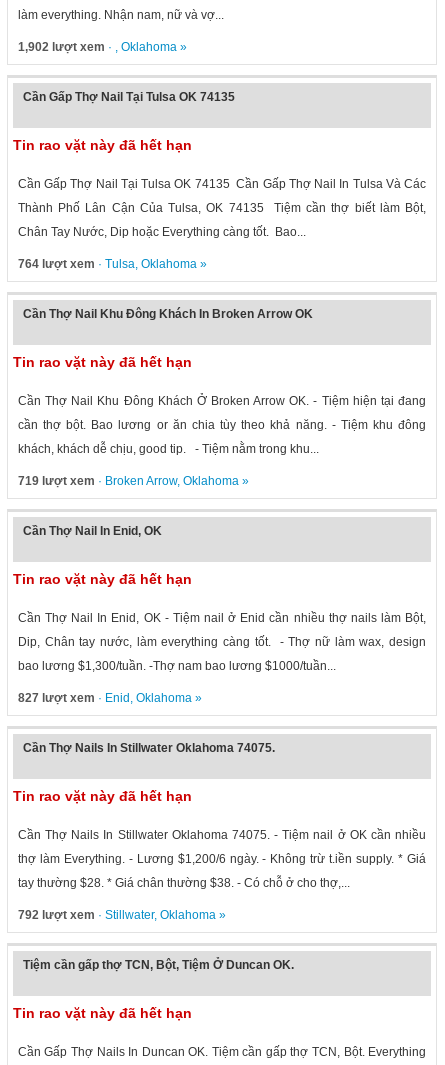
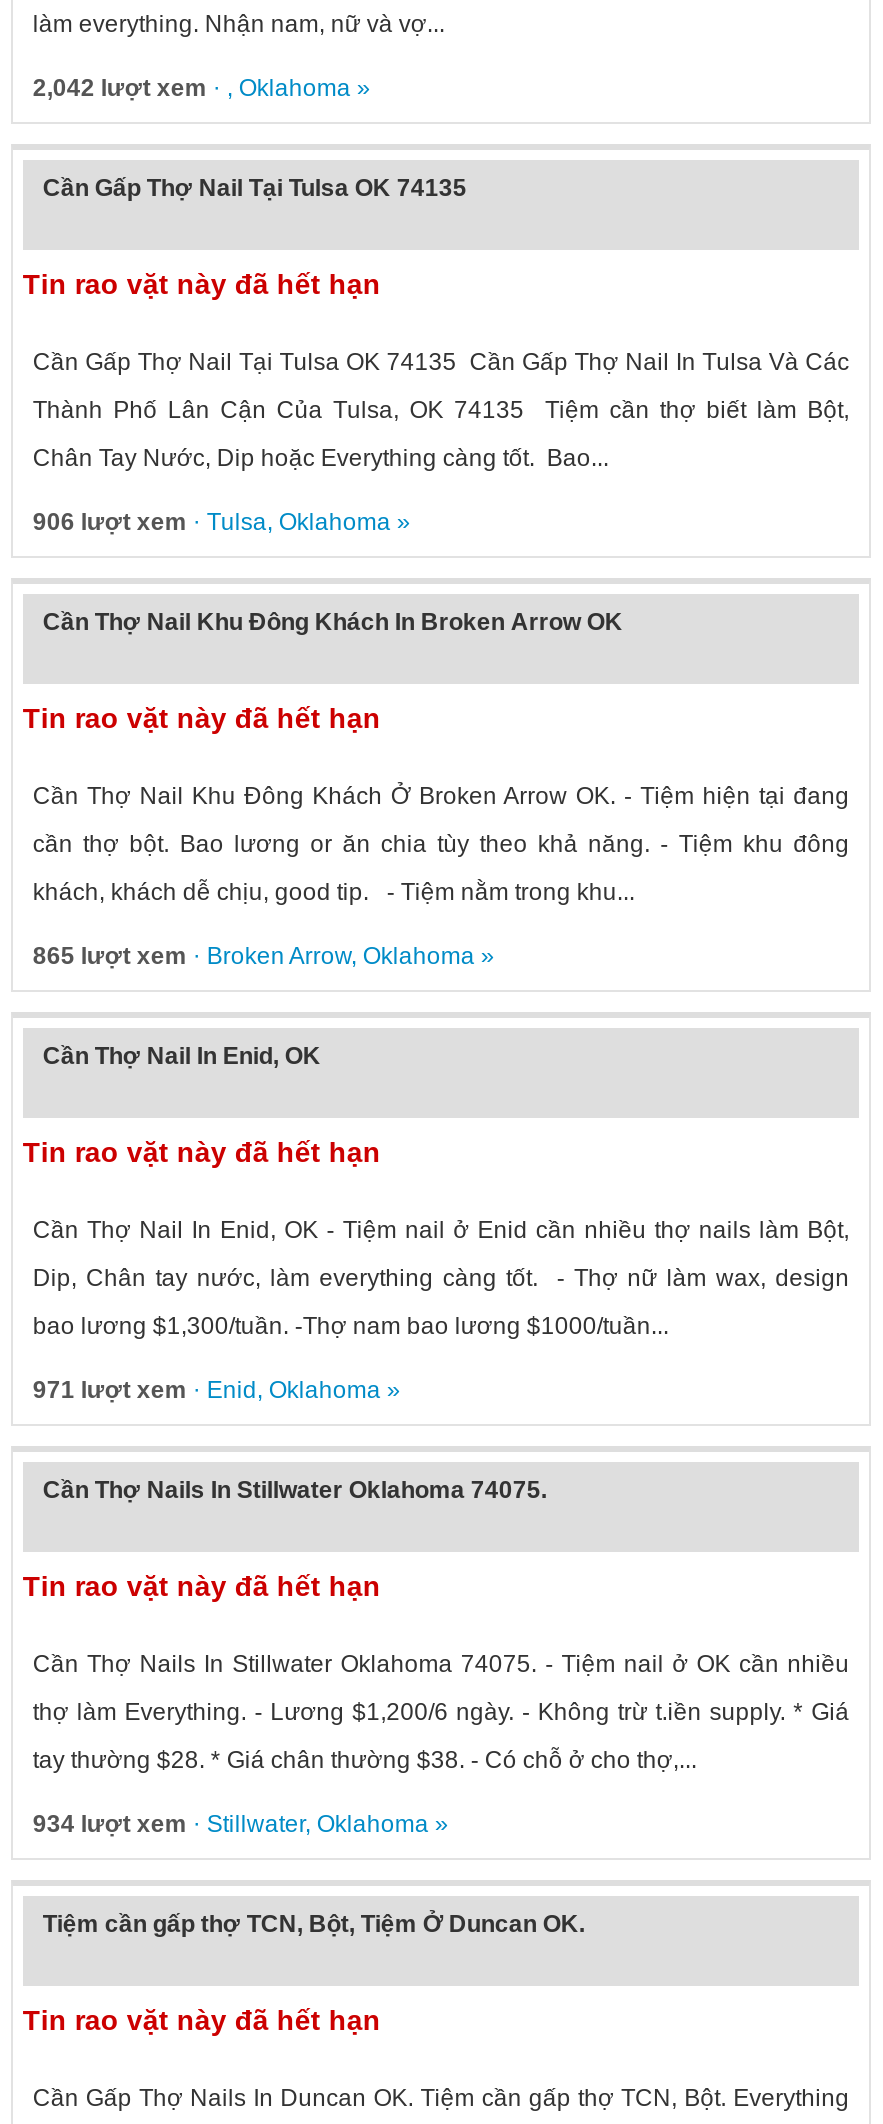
- 1,902 lượt xem · , Oklahoma»
+ 2,042 lượt xem · , Oklahoma»

- 764 lượt xem · Tulsa, Oklahoma»
+ 906 lượt xem · Tulsa, Oklahoma»

- 719 lượt xem · Broken Arrow, Oklahoma»
+ 865 lượt xem · Broken Arrow, Oklahoma»

- 827 lượt xem · Enid, Oklahoma»
+ 971 lượt xem · Enid, Oklahoma»

- 792 lượt xem · Stillwater, Oklahoma»
+ 934 lượt xem · Stillwater, Oklahoma»
